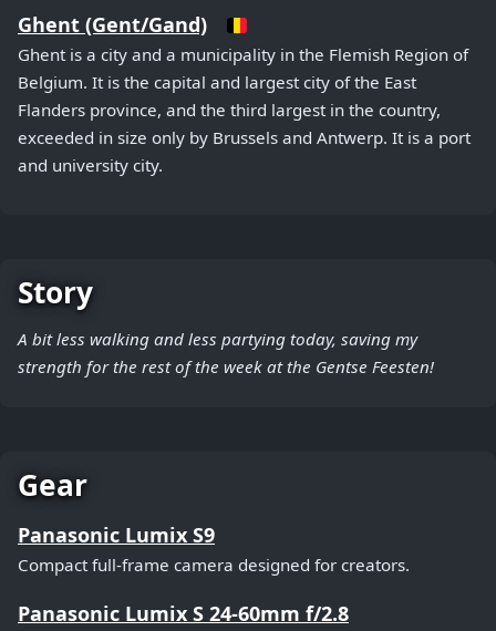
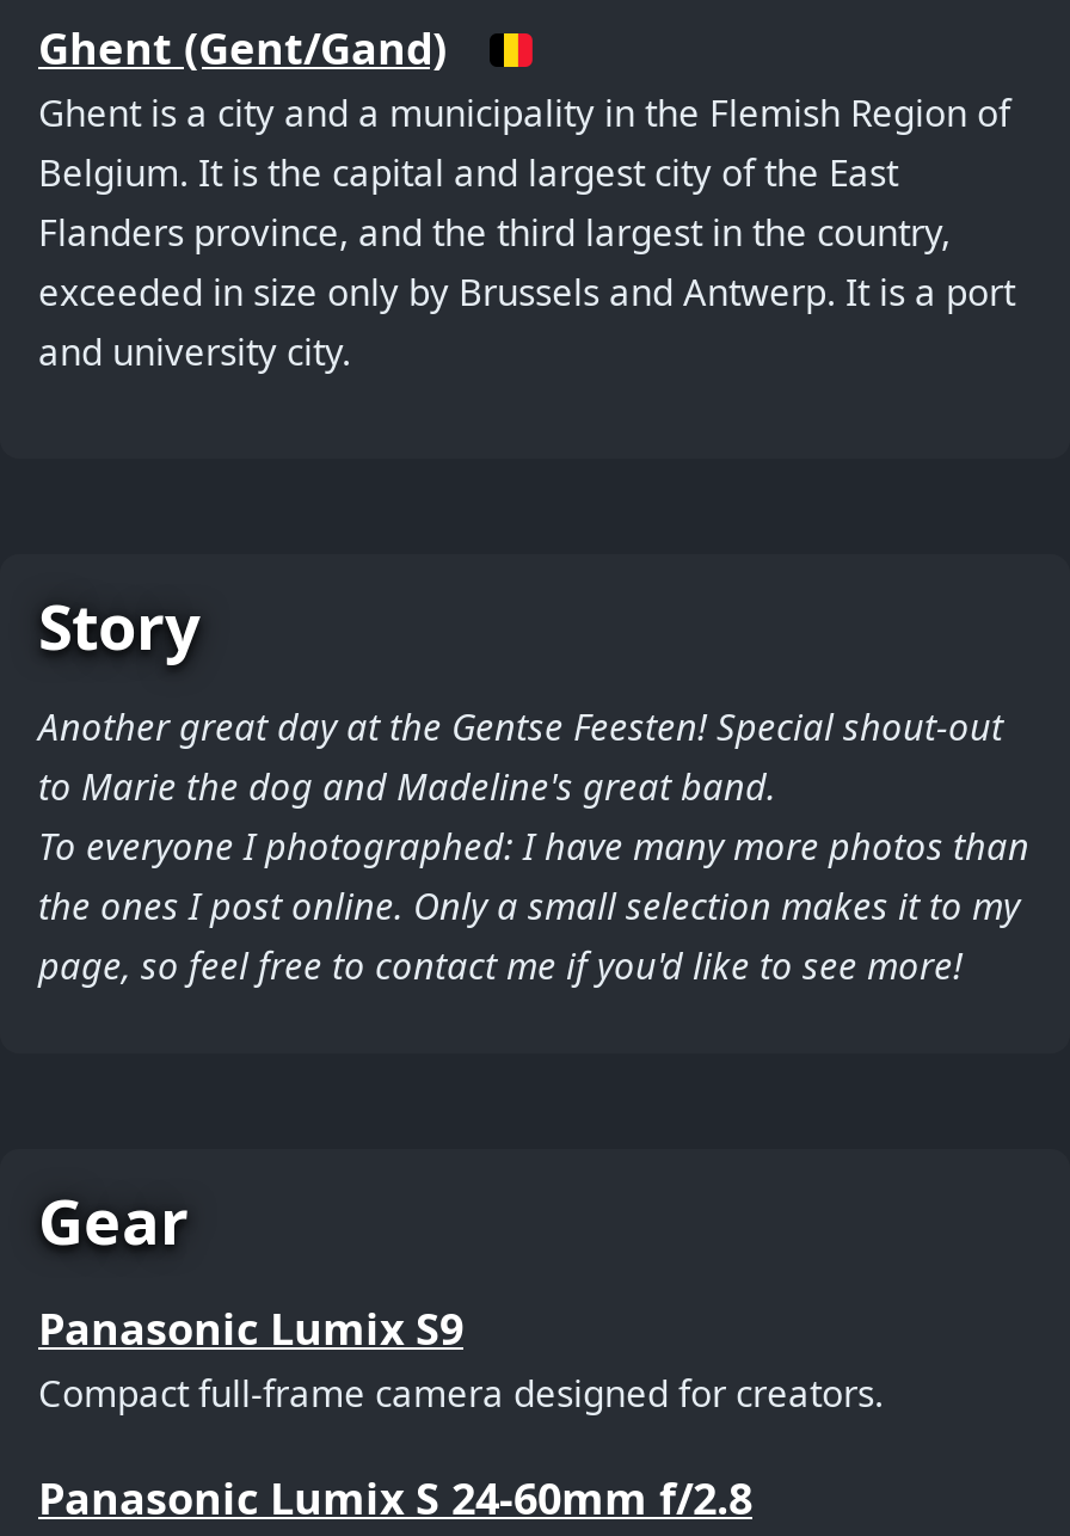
- A bit less walking and less partying today, saving my
- strength for the rest of the week at the Gentse Feesten!
+ Another great day at the Gentse Feesten! Special shout-out
+ to Marie the dog and Madeline's great band.
+ To everyone I photographed: I have many more photos than
+ the ones I post online. Only a small selection makes it to my
+ page, so feel free to contact me if you'd like to see more!
